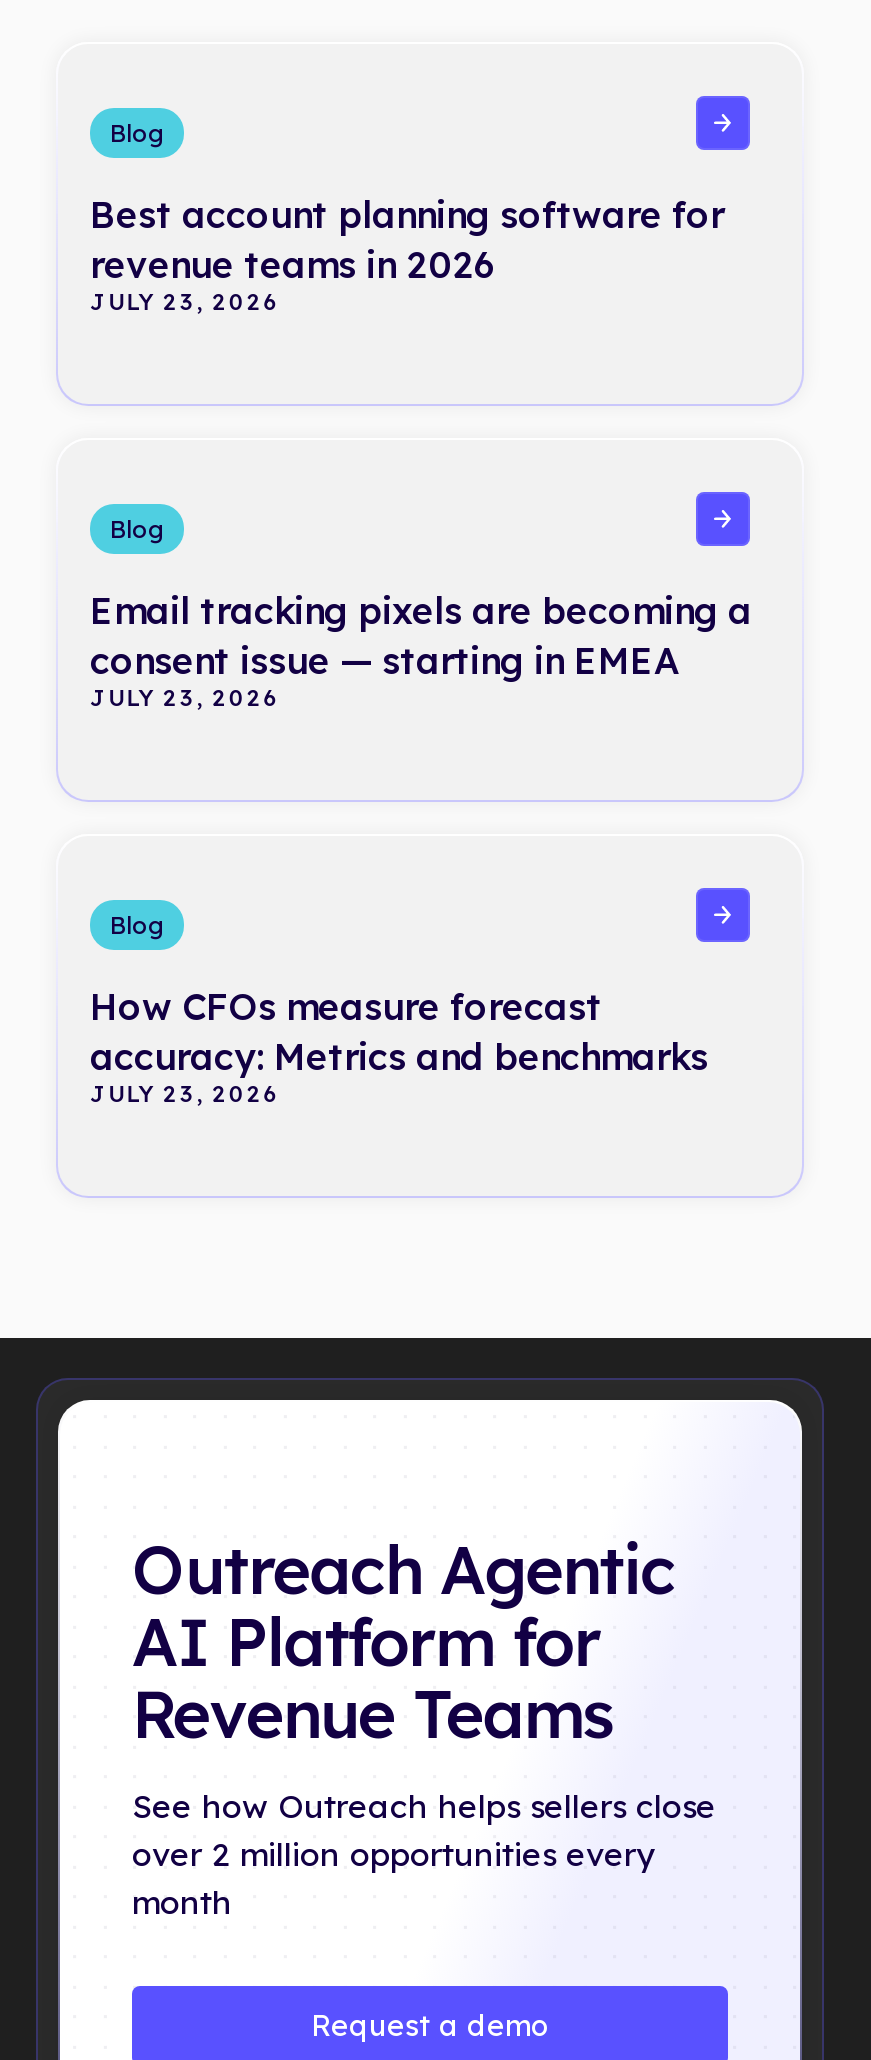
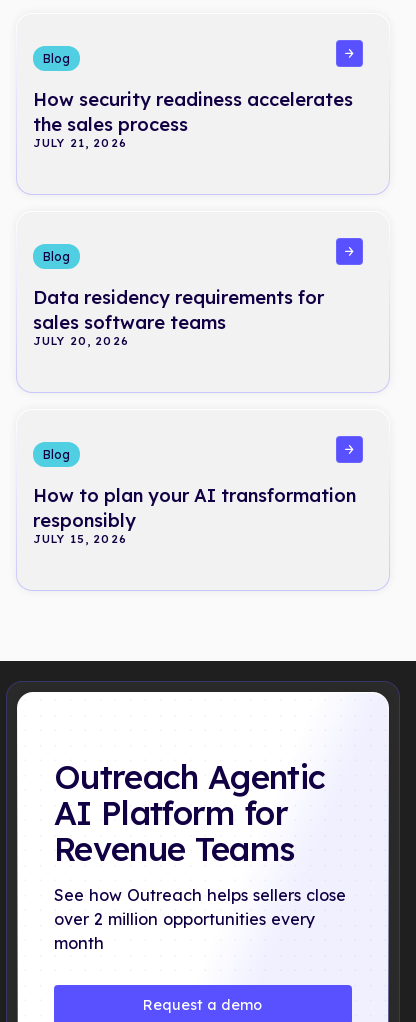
- Best account planning software for
- revenue teams in 2026
- JULY 23, 2026
+ How security readiness accelerates
+ the sales process
+ JULY 21, 2026

- Email tracking pixels are becoming a
- consent issue — starting in EMEA
- JULY 23, 2026
+ Data residency requirements for
+ sales software teams
+ JULY 20, 2026

- How CFOs measure forecast
- accuracy: Metrics and benchmarks
- JULY 23, 2026
+ How to plan your AI transformation
+ responsibly
+ JULY 15, 2026
